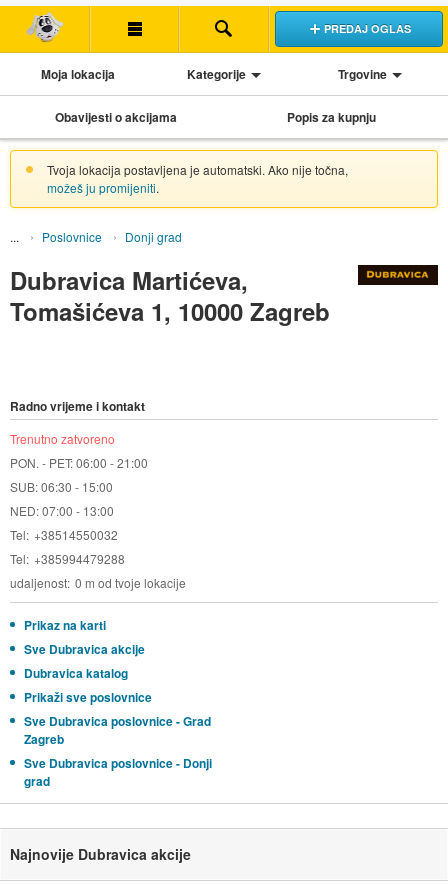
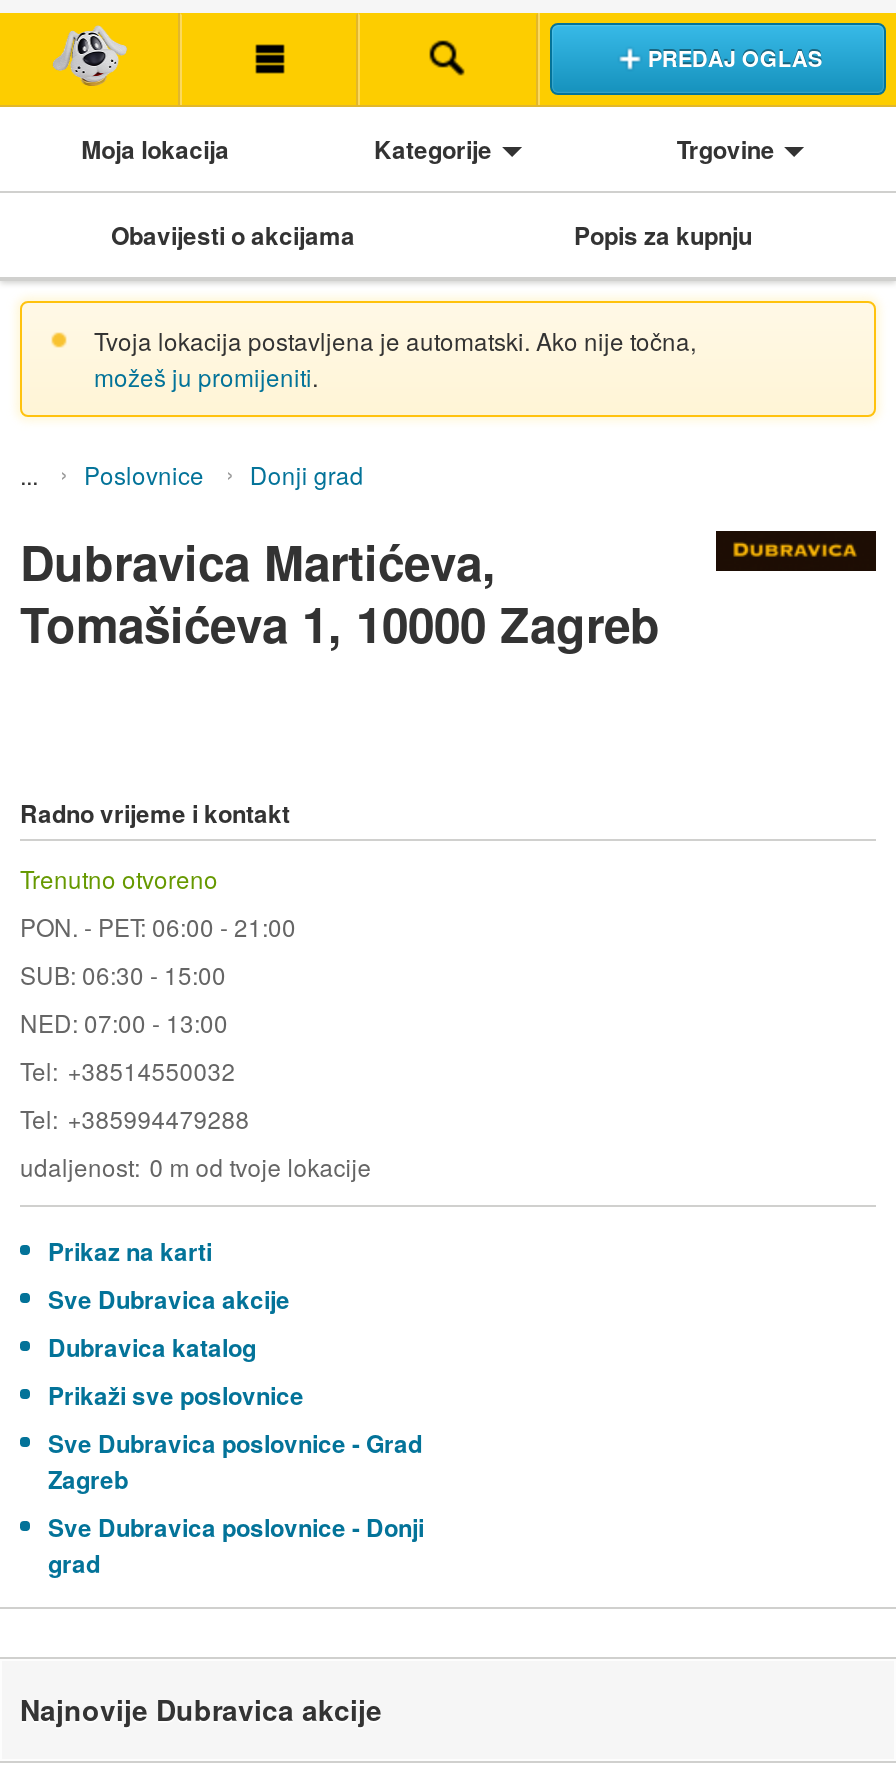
- Trenutno zatvoreno
+ Trenutno otvoreno
